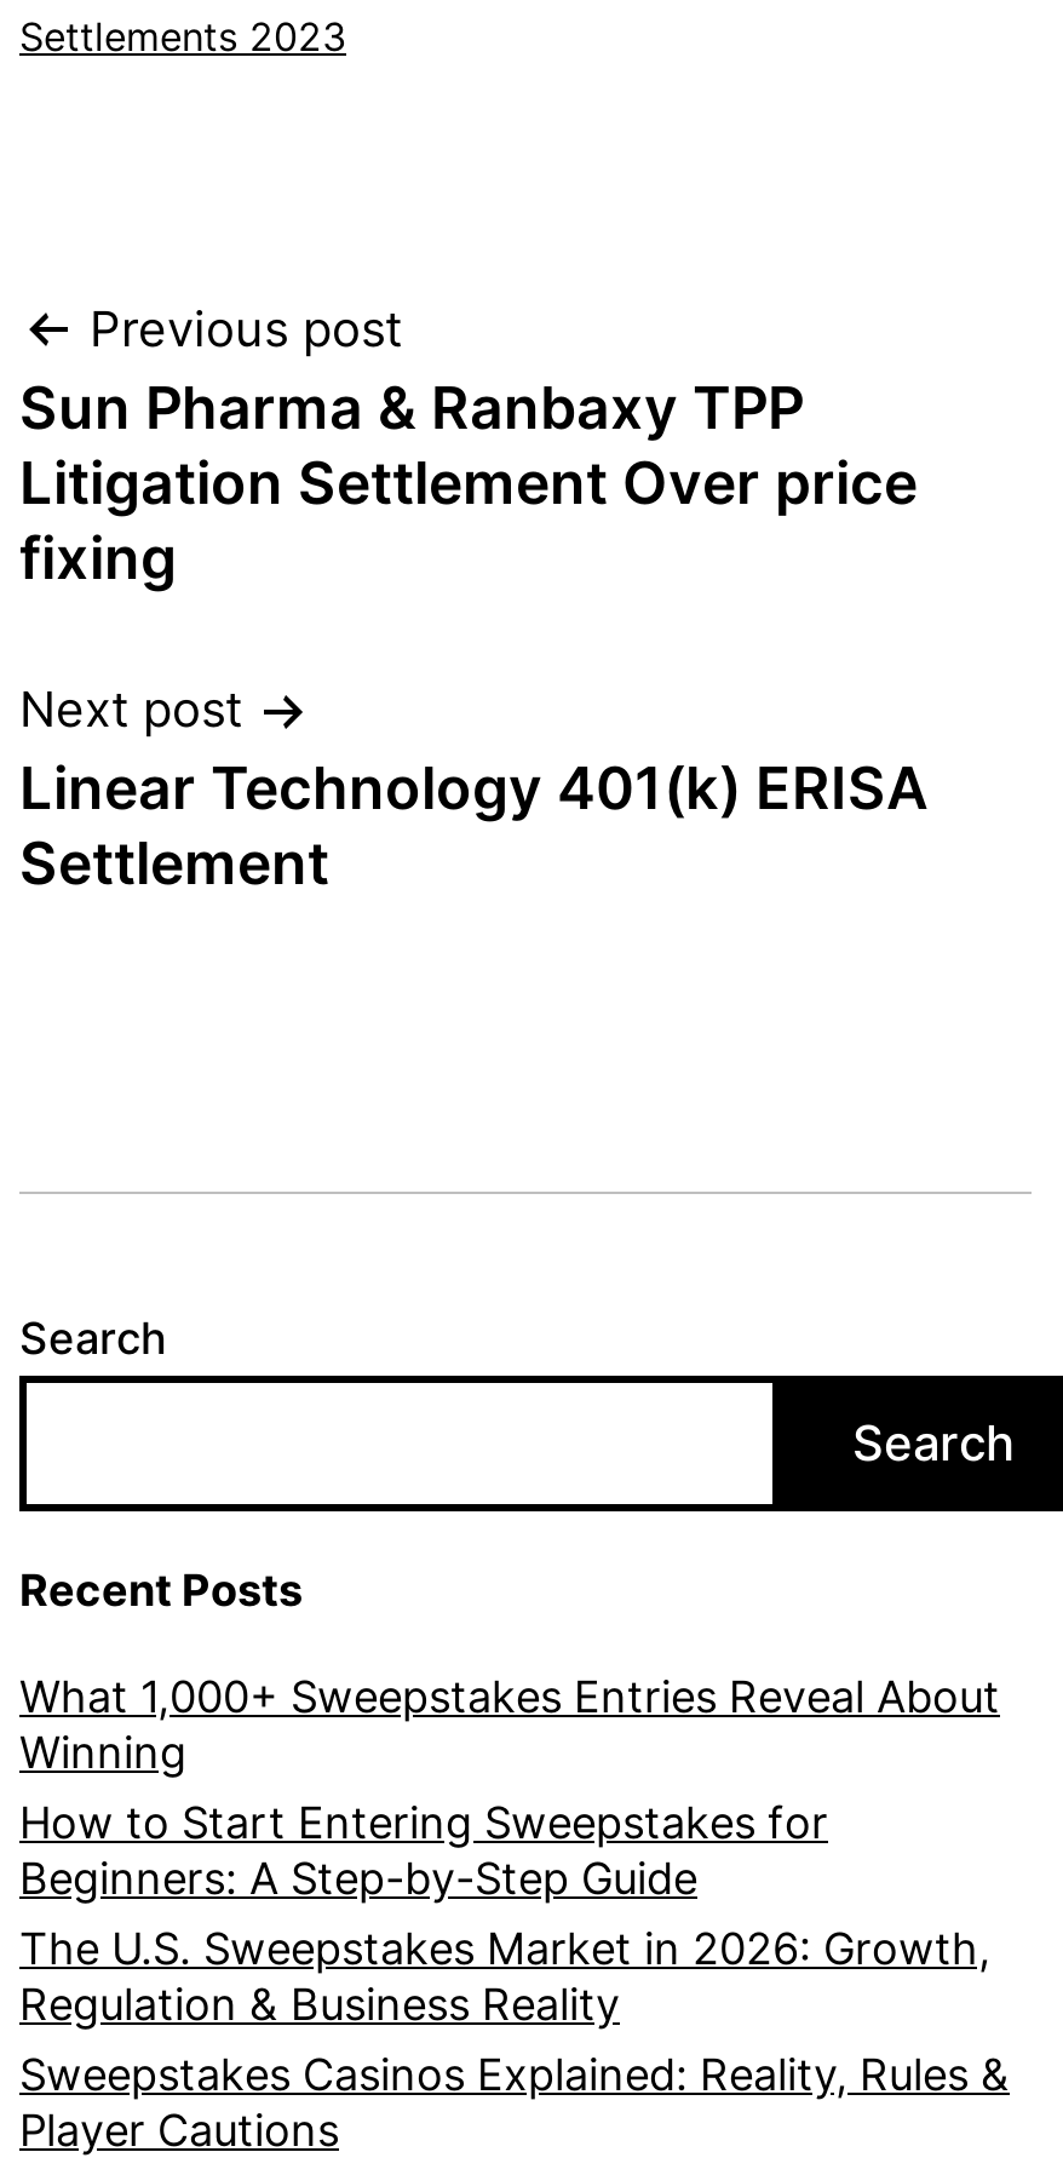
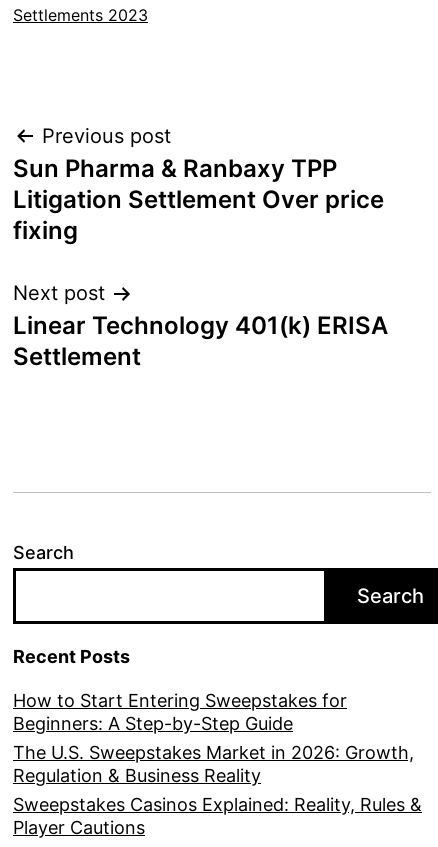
- What 1,000+ Sweepstakes Entries Reveal About
- Winning
